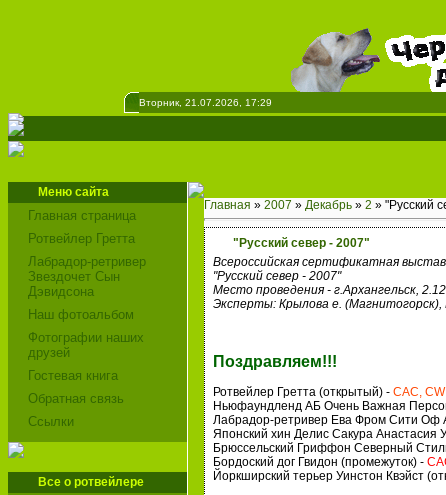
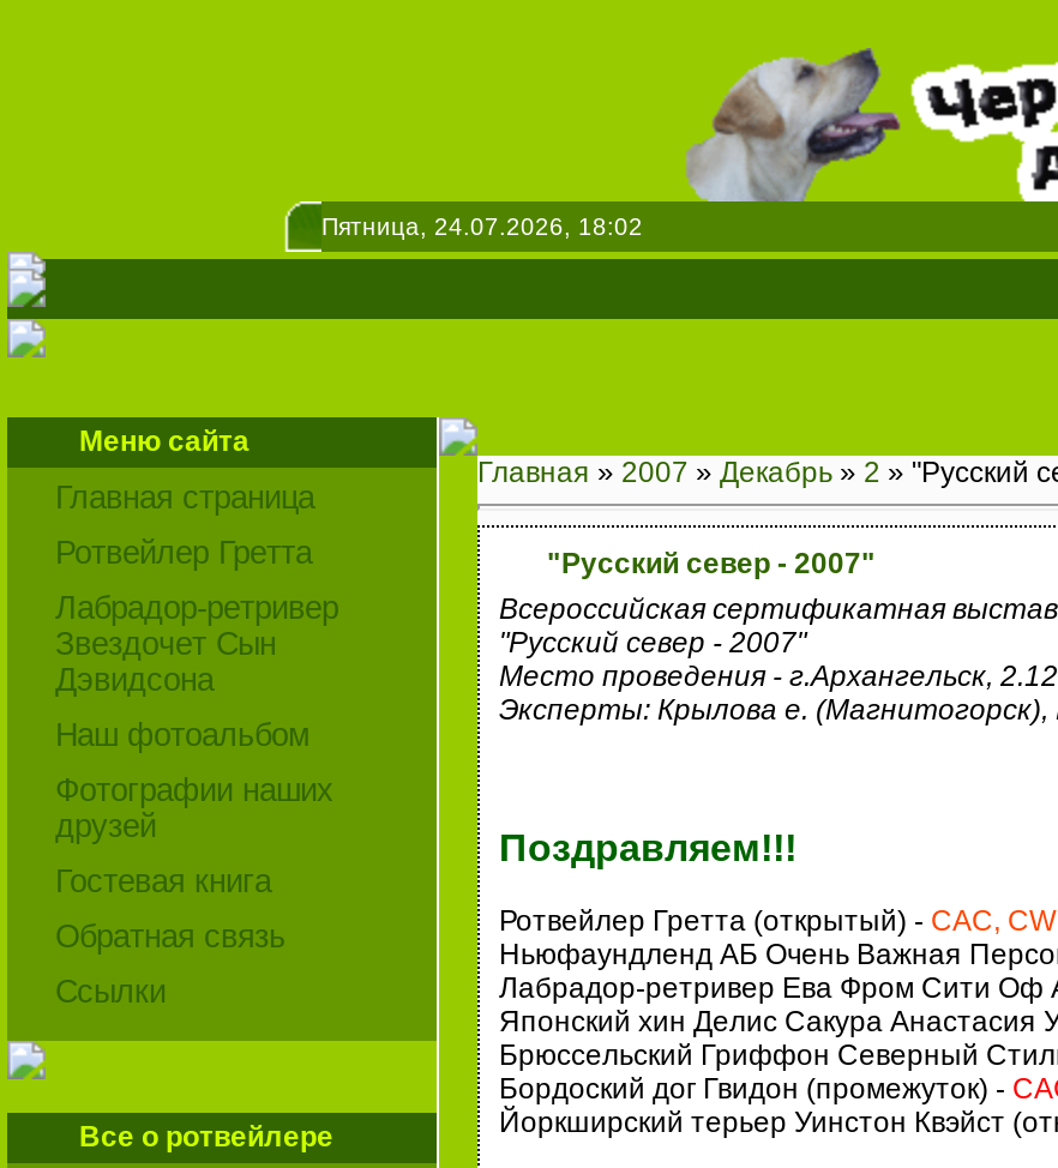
- Вторник, 21.07.2026, 17:29
+ Пятница, 24.07.2026, 18:02
